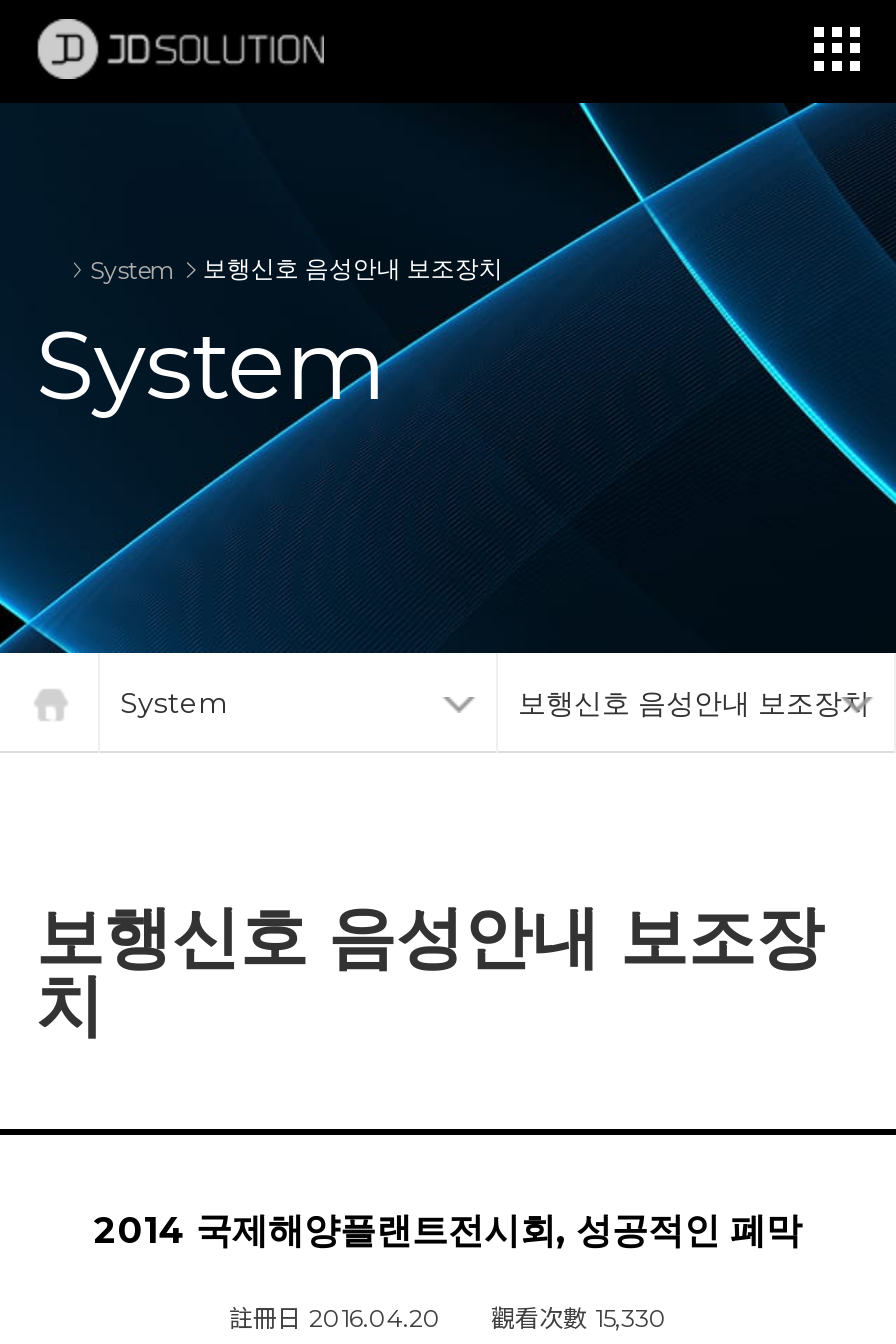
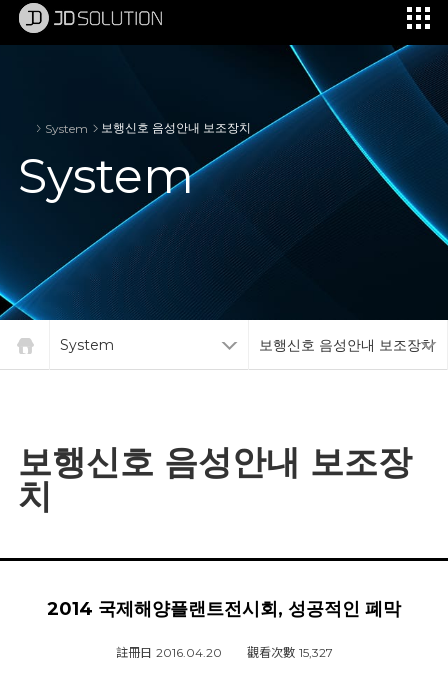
- 註冊日 2016.04.20 觀看次數 15,330
+ 註冊日 2016.04.20 觀看次數 15,327
